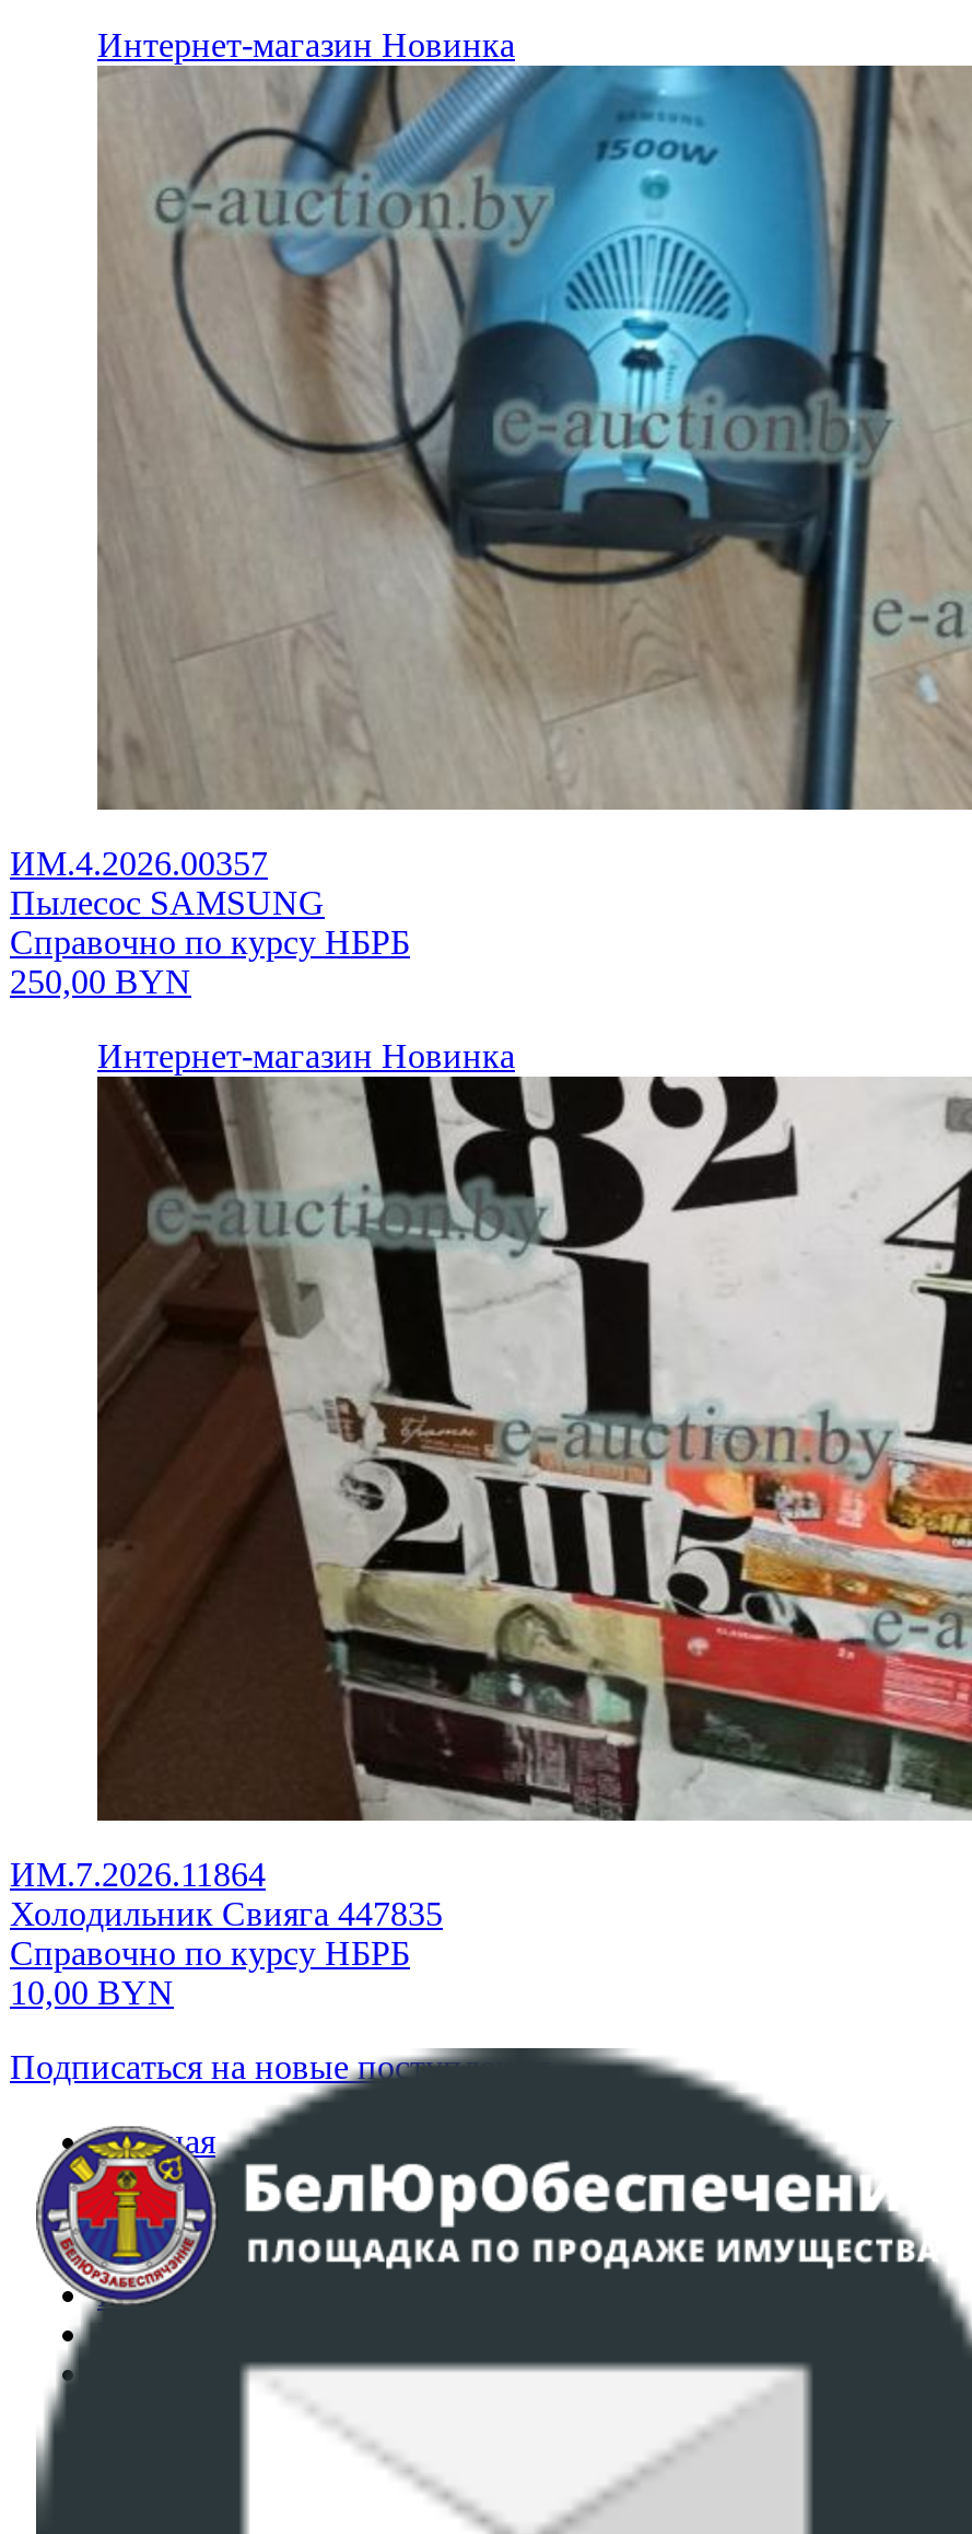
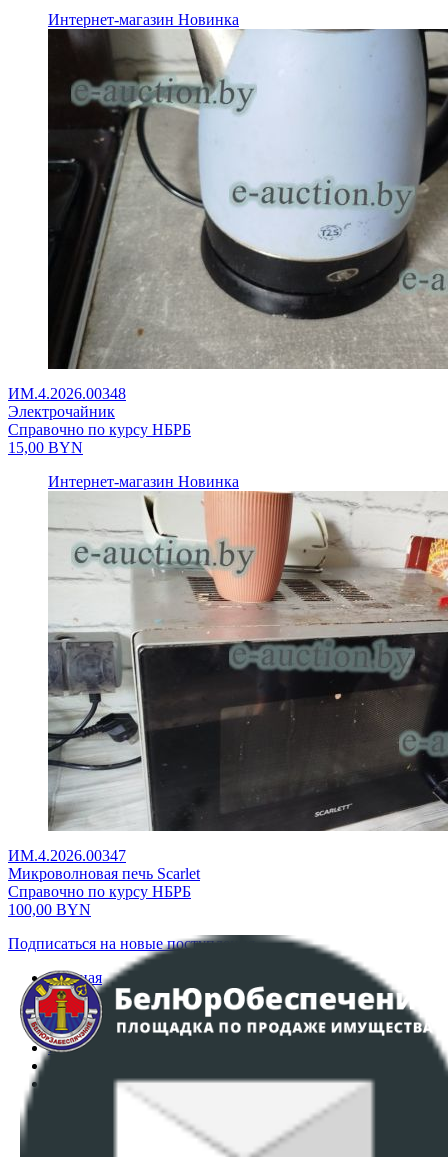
- [image]
- ИМ.4.2026.00357
- Пылесос SAMSUNG
+ [image]
+ ИМ.4.2026.00348
+ Электрочайник

- 250,00 BYN
+ 15,00 BYN

- [image]
- ИМ.7.2026.11864
- Холодильник Свияга 447835
+ [image]
+ ИМ.4.2026.00347
+ Микроволновая печь Scarlet

- 10,00 BYN
+ 100,00 BYN
